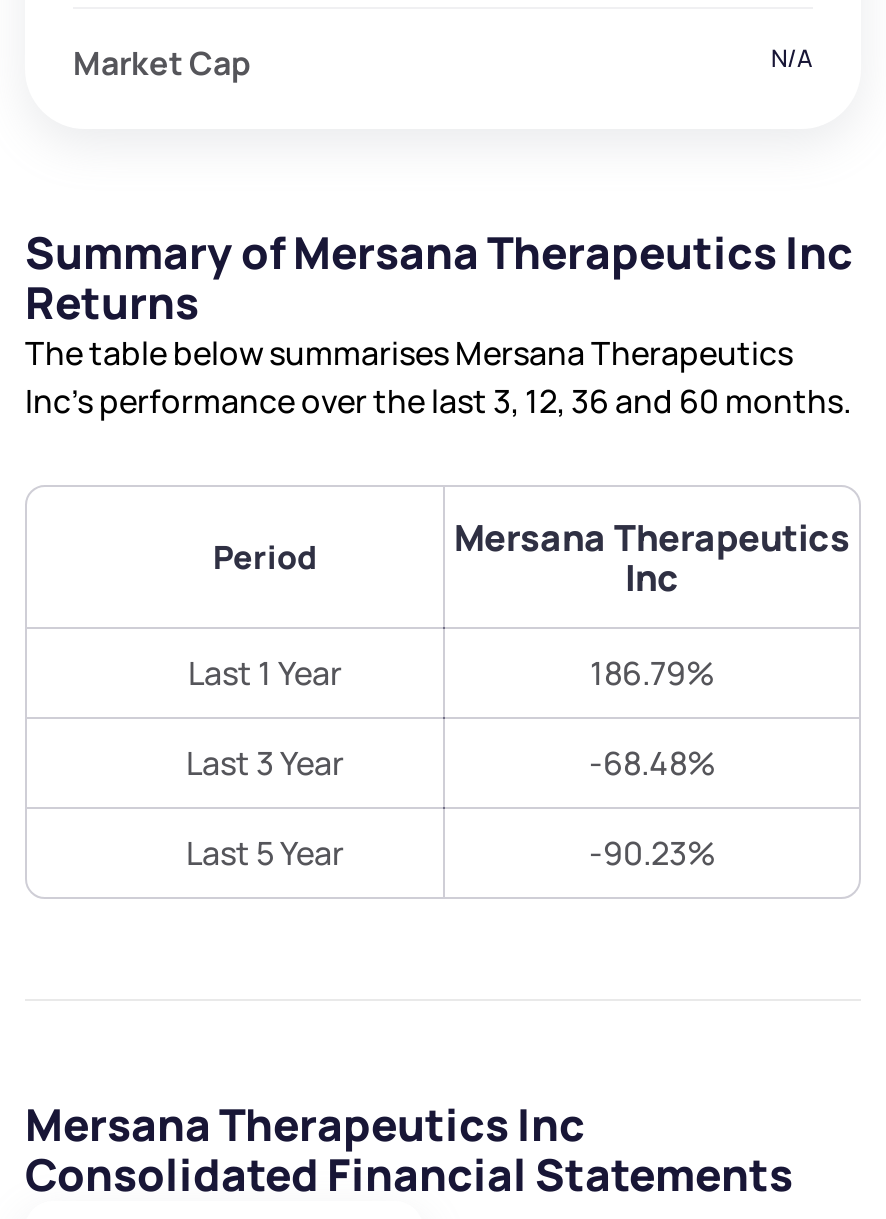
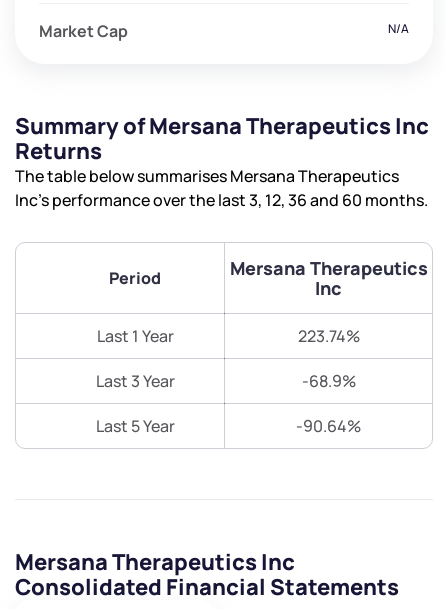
- 186.79%
+ 223.74%

- -68.48%
+ -68.9%

- -90.23%
+ -90.64%
